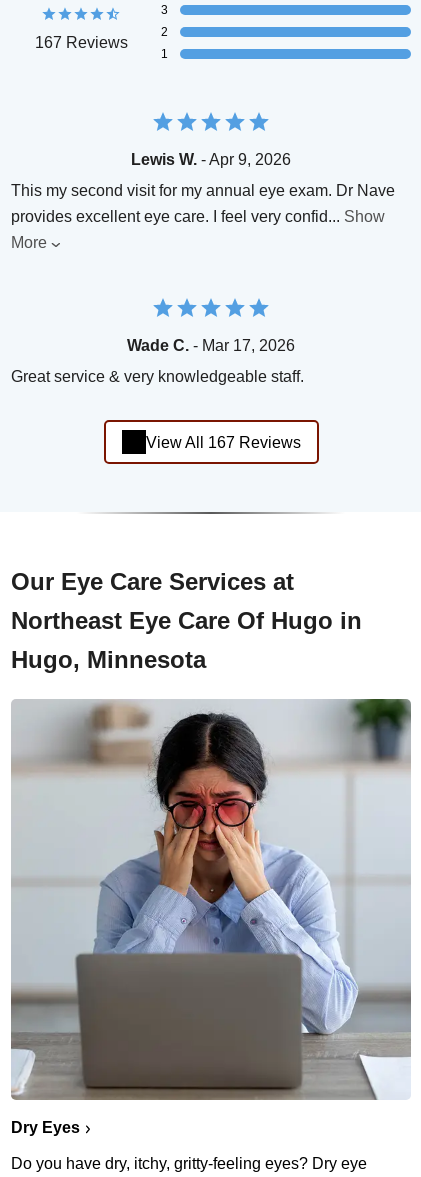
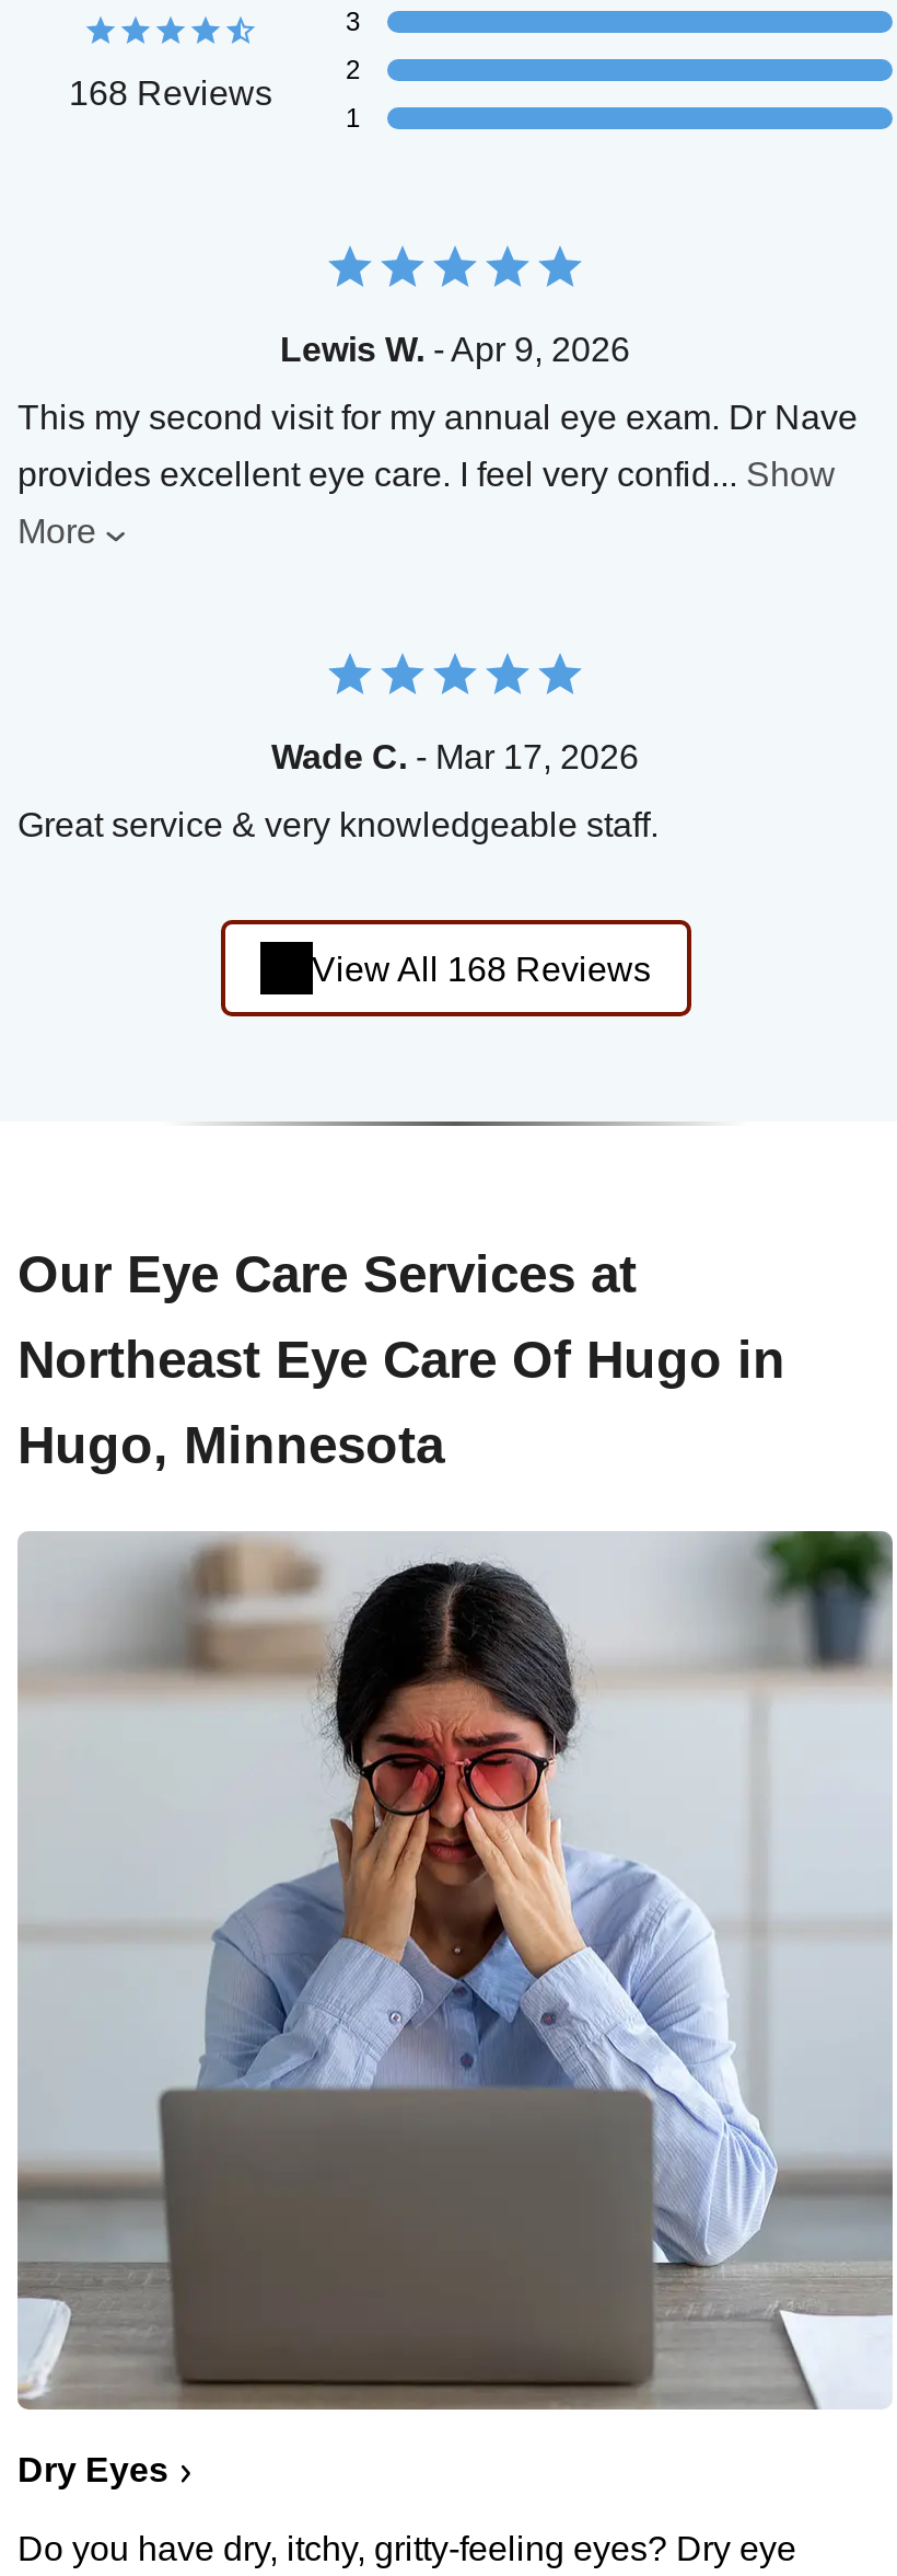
- 167 Reviews
+ 168 Reviews

- View All 167 Reviews
+ View All 168 Reviews
